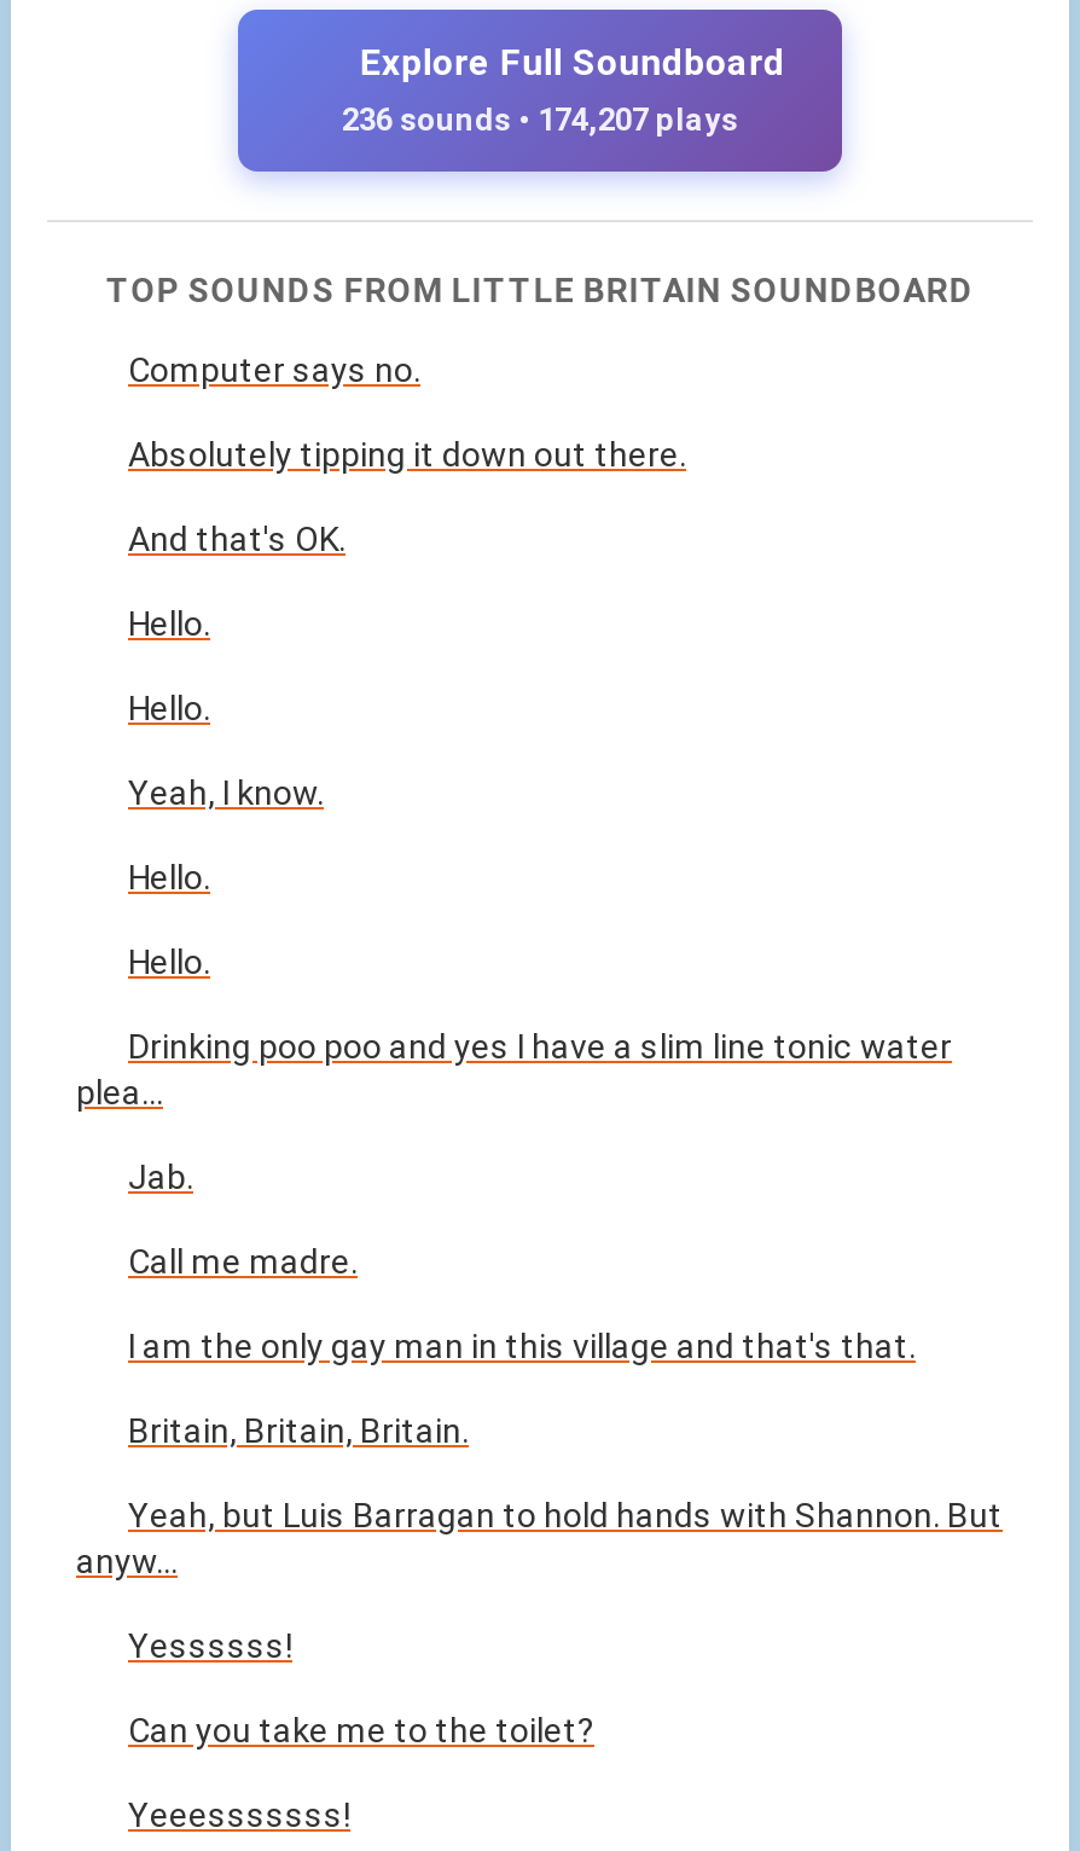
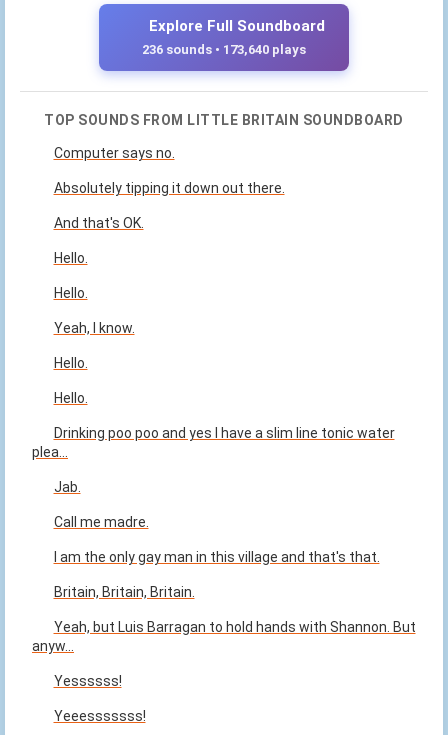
- 236 sounds • 174,207 plays
+ 236 sounds • 173,640 plays

- Can you take me to the toilet?
